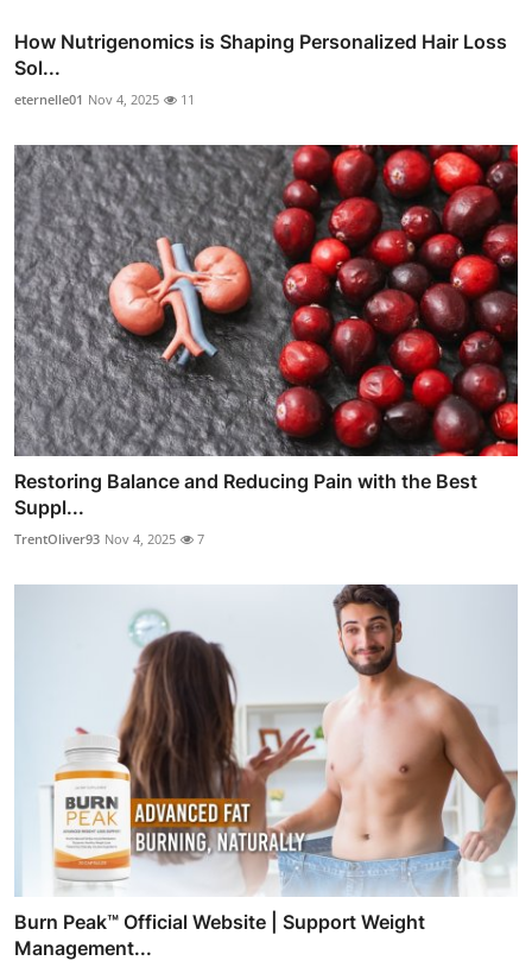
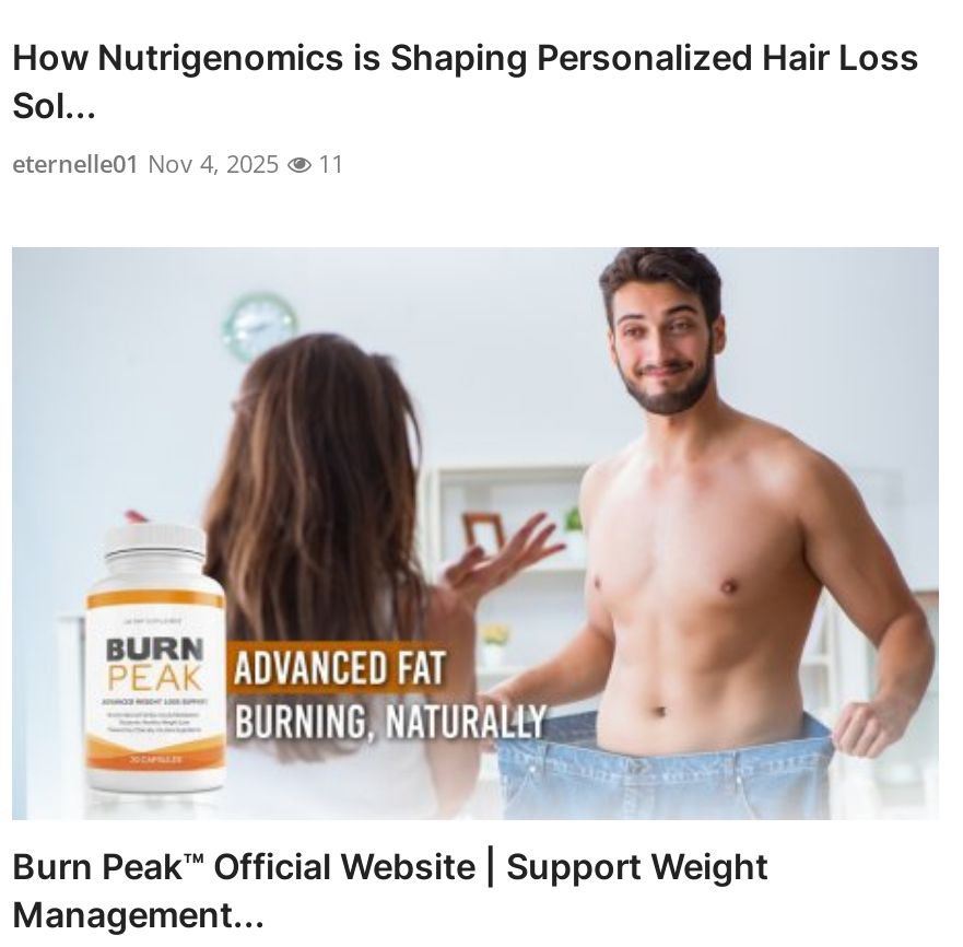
- [image]
- Restoring Balance and Reducing Pain with the Best
- Suppl...
- TrentOliver93 Nov 4, 2025
- 7
